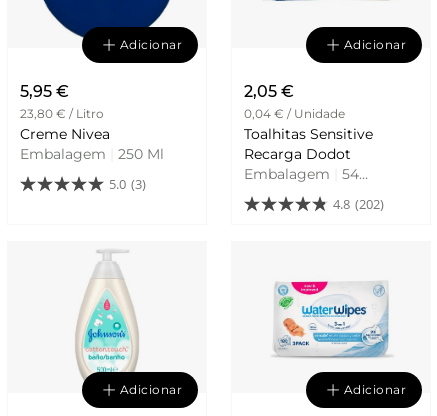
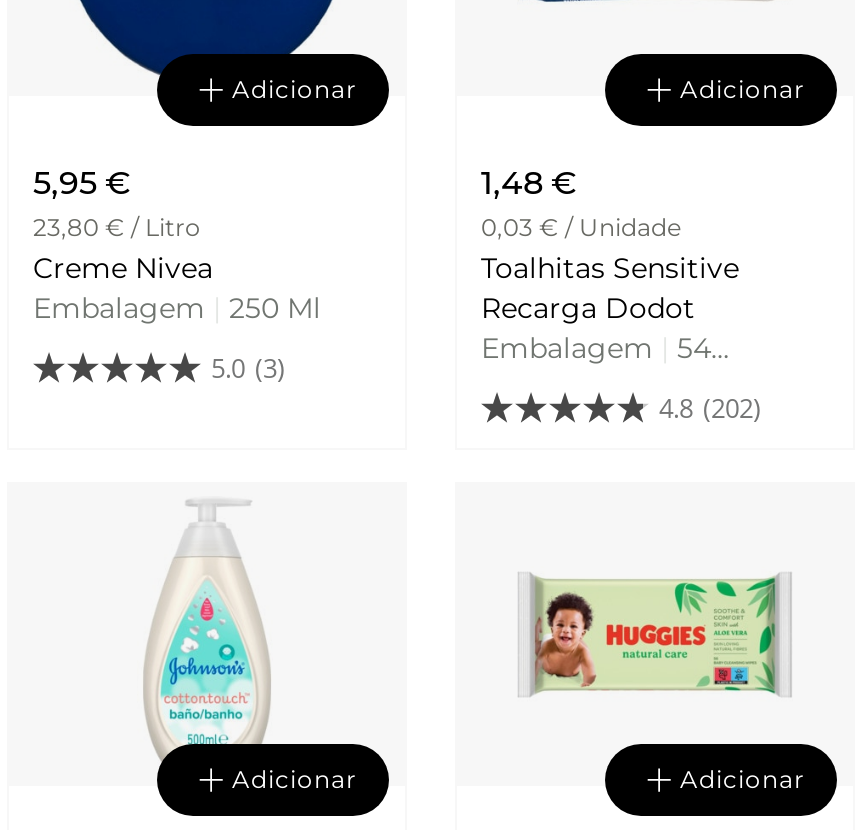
- 2,05 €
+ 1,48 €

- 0,04 € / Unidade
+ 0,03 € / Unidade

- [image]
+ [image]
